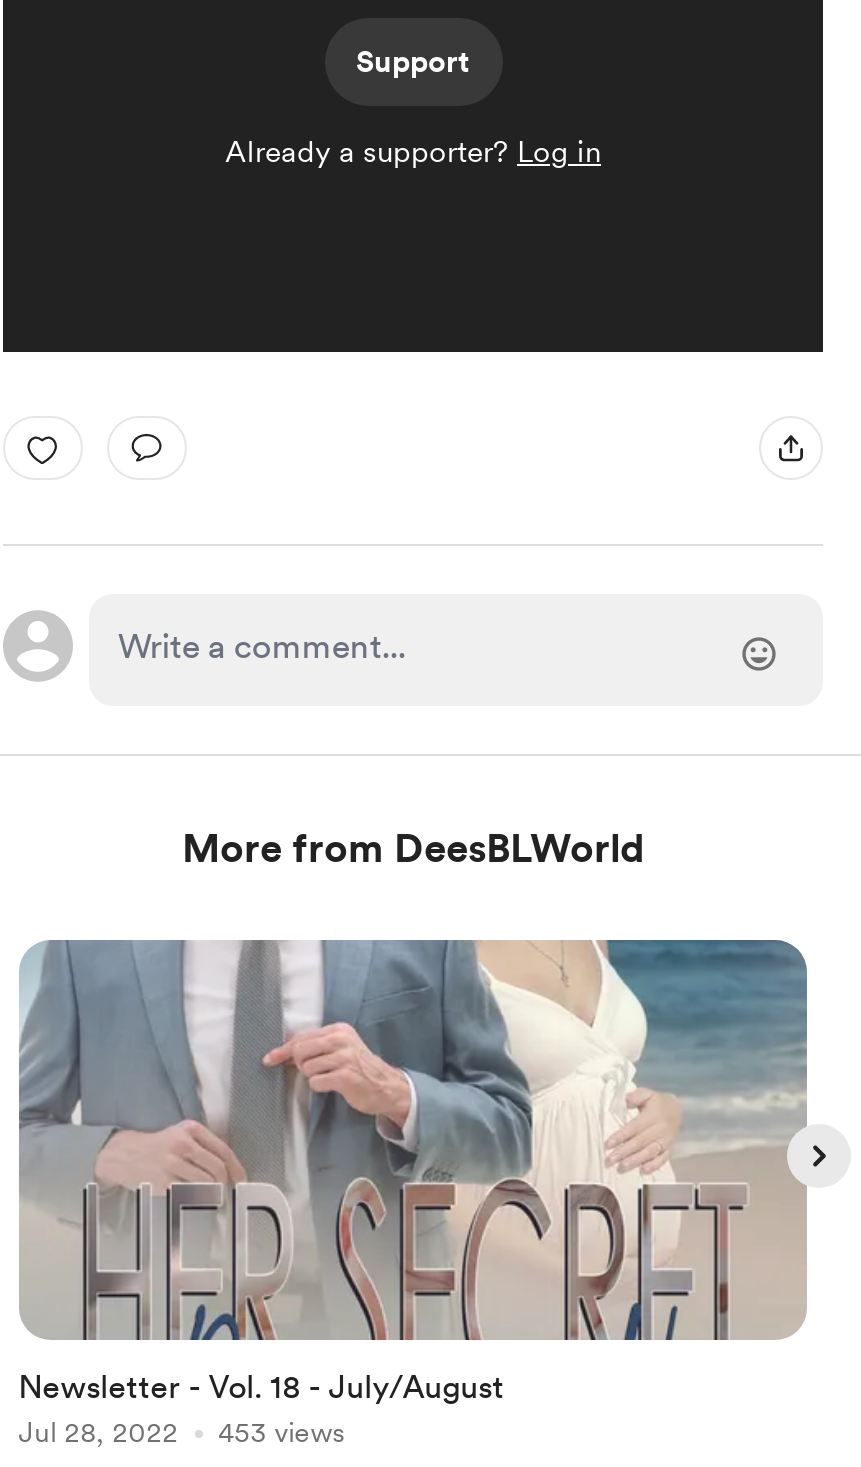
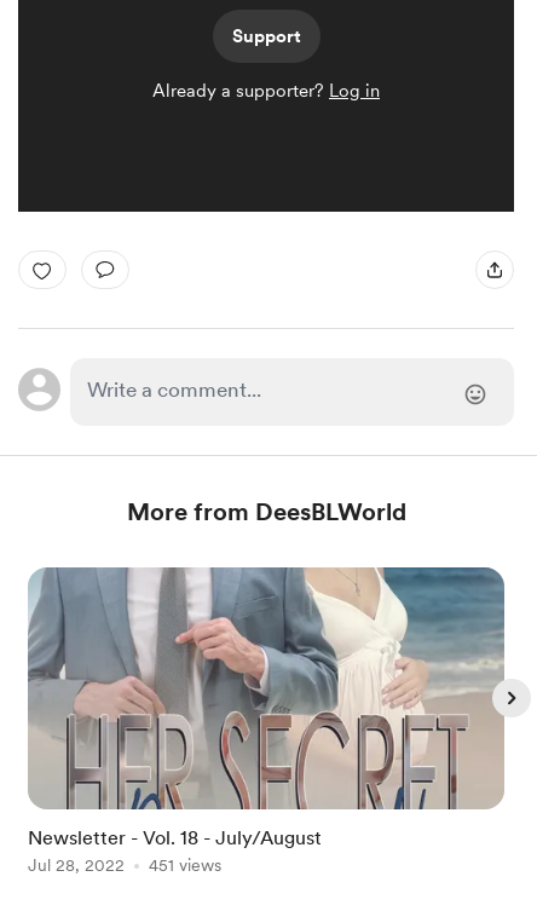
- Jul 28, 2022 453 views
+ Jul 28, 2022 451 views
